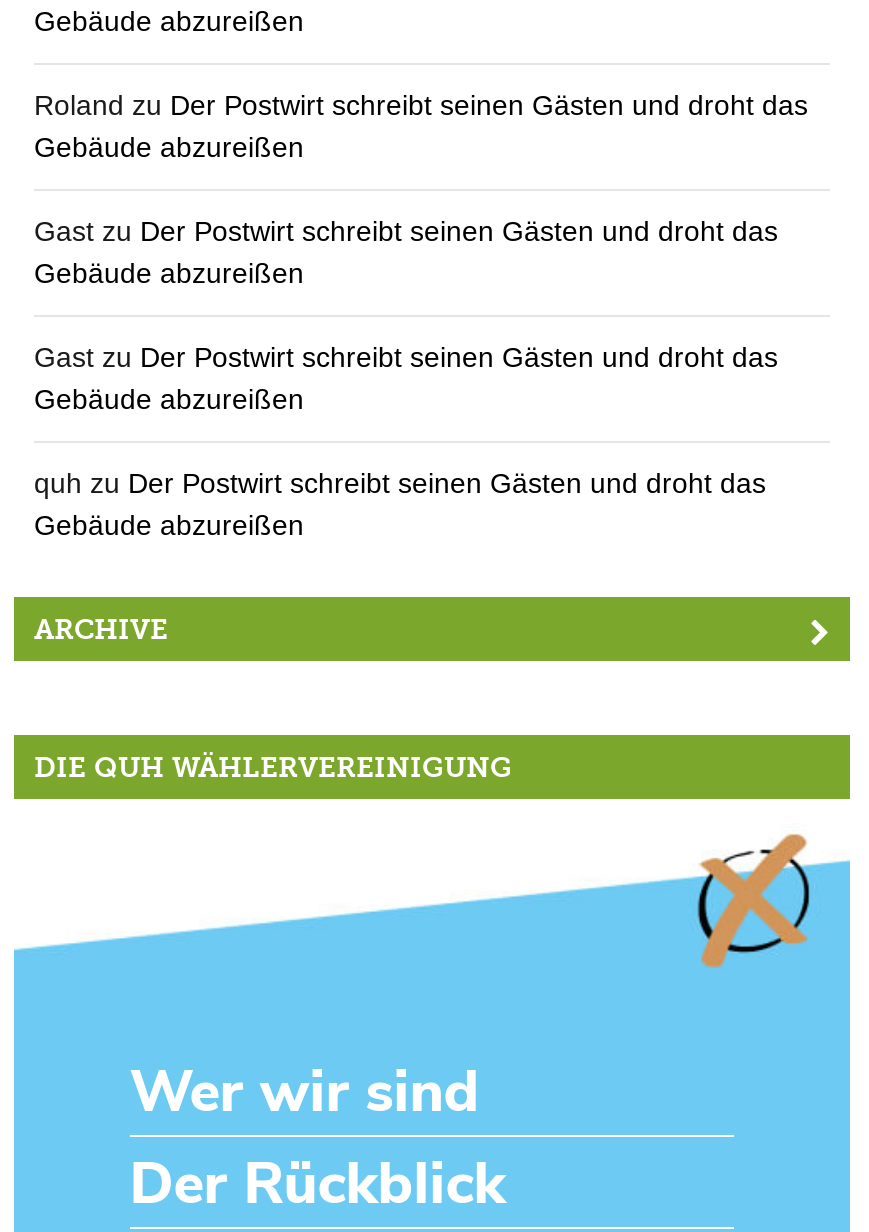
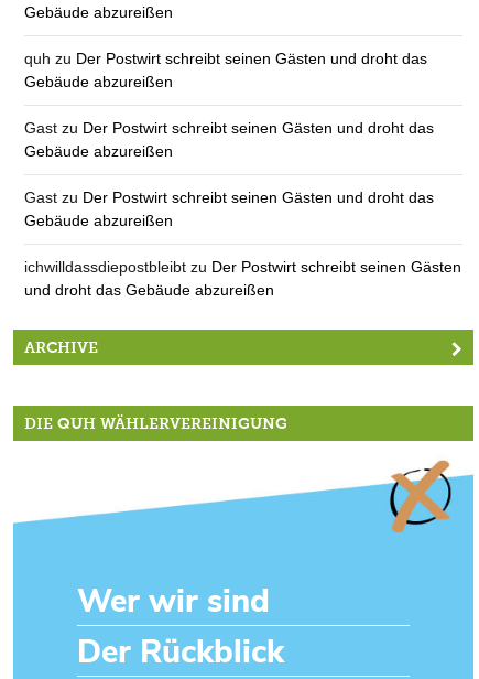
- Roland zu Der Postwirt schreibt seinen Gästen und droht das

moved up: quh zu Der Postwirt schreibt seinen Gästen und droht das

- Gebäude abzureißen
+ ichwilldassdiepostbleibt zu Der Postwirt schreibt seinen Gästen
+ und droht das Gebäude abzureißen
